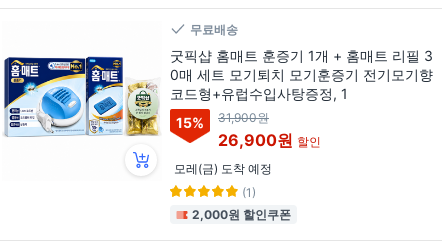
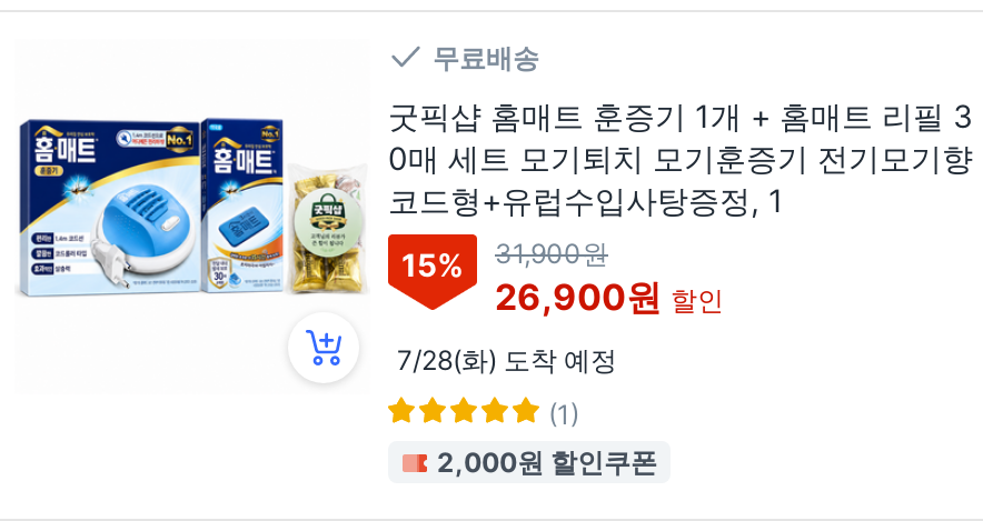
- 모레(금) 도착 예정
+ 7/28(화) 도착 예정
